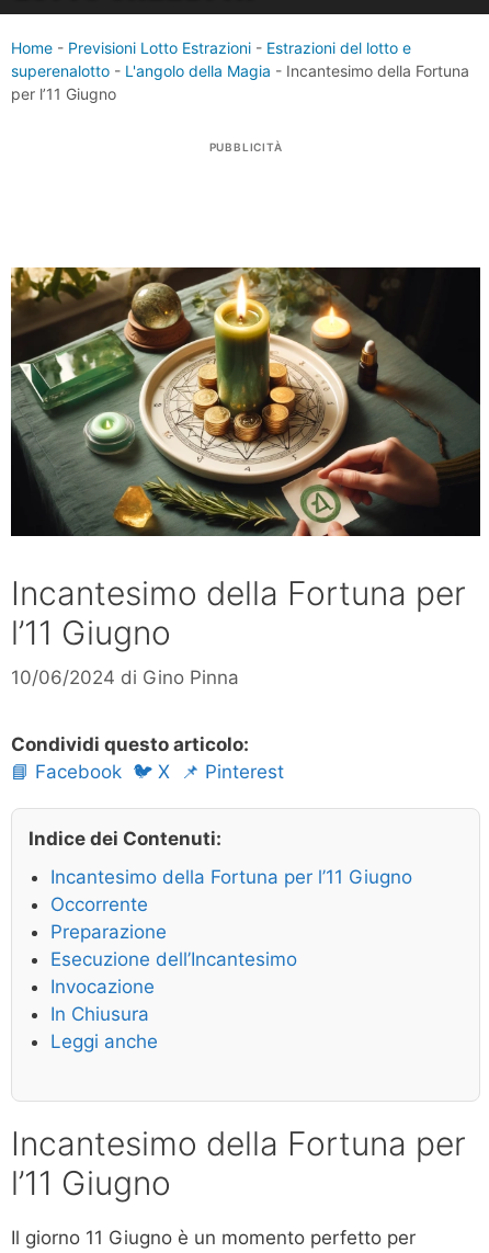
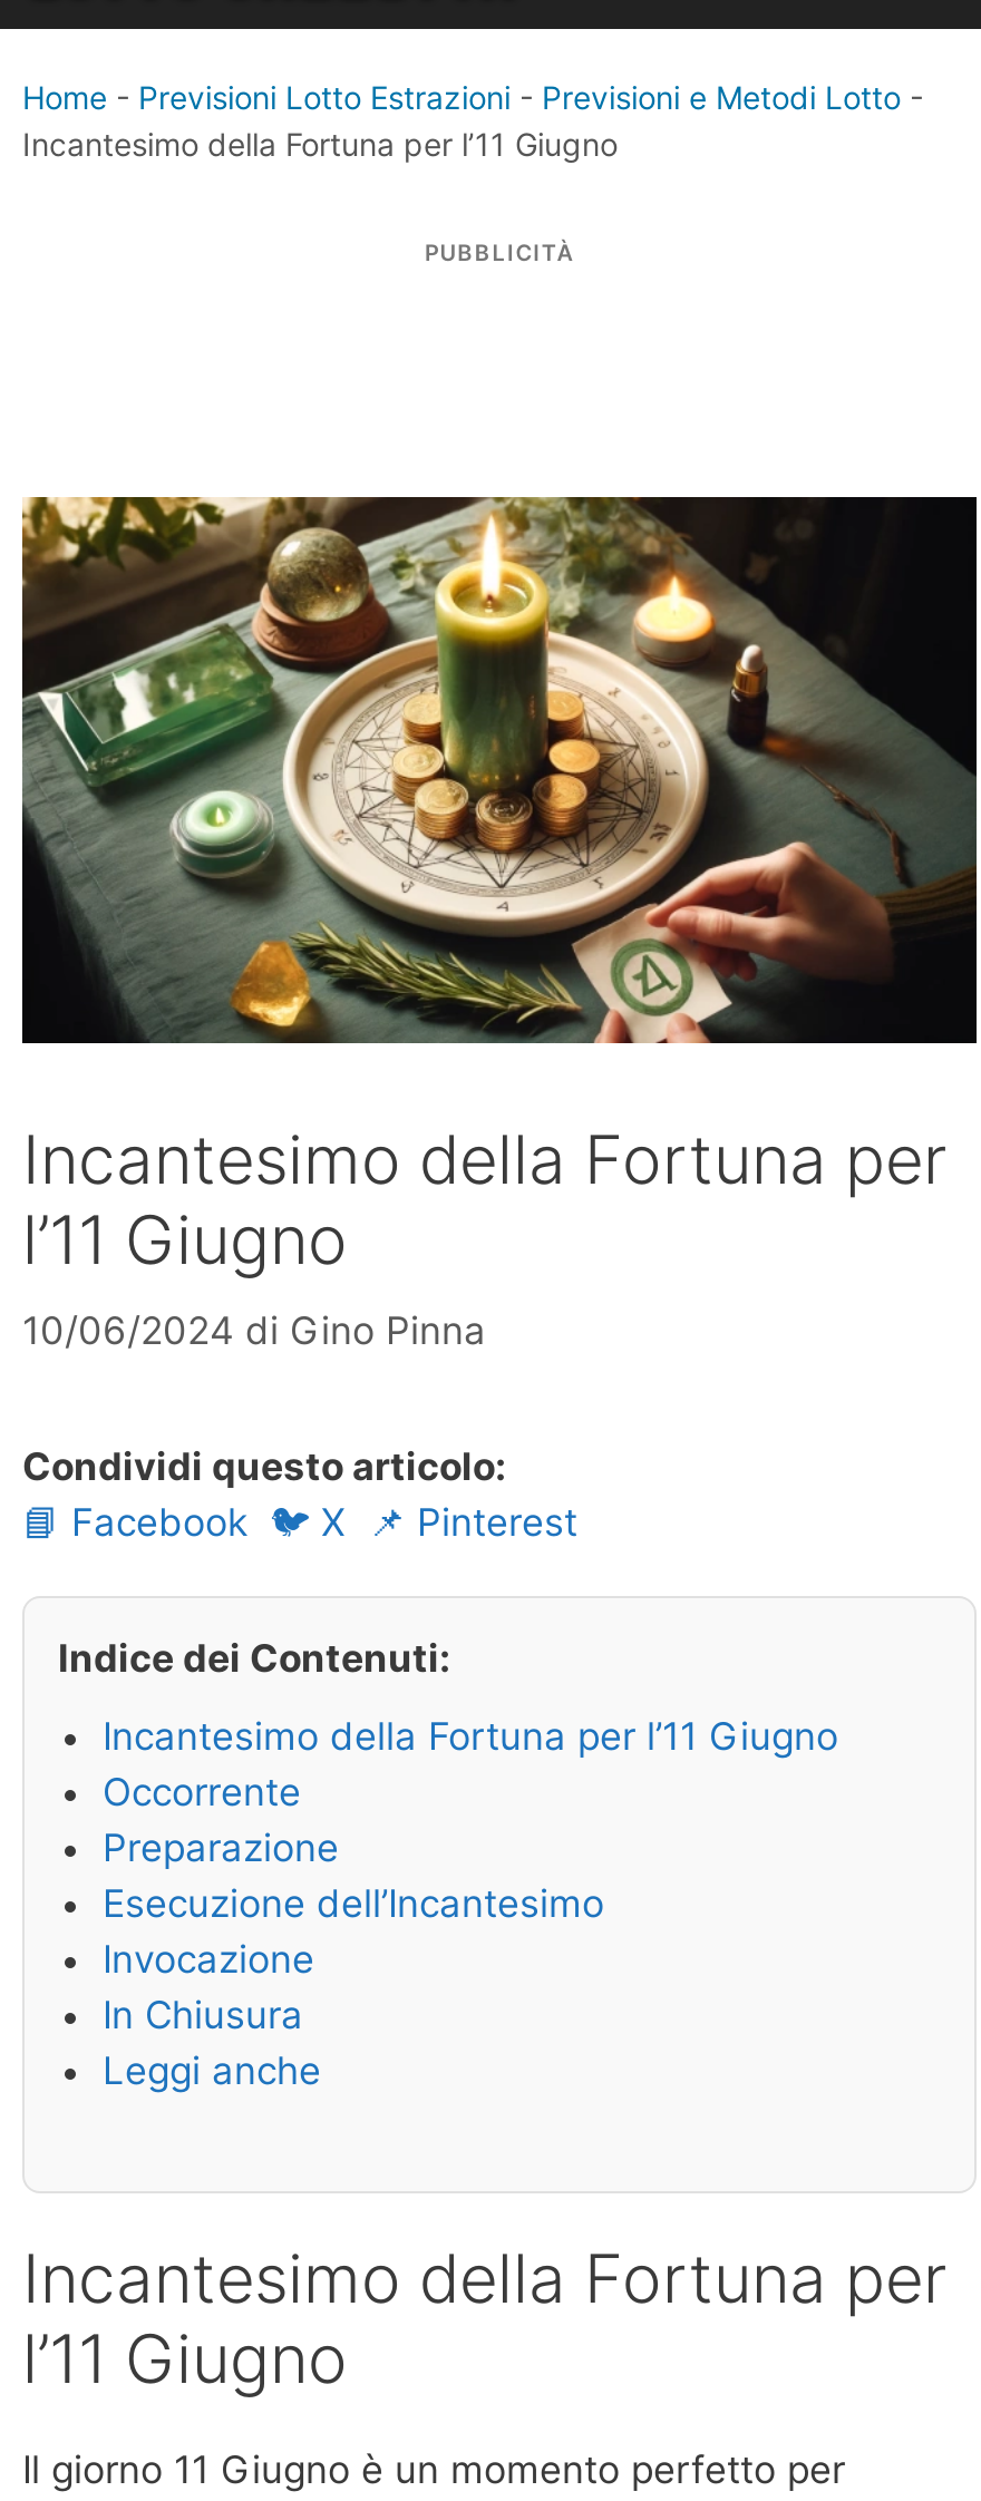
- Home - Previsioni Lotto Estrazioni - Estrazioni del lotto e
- superenalotto - L'angolo della Magia - Incantesimo della Fortuna
- per l’11 Giugno
+ Home - Previsioni Lotto Estrazioni - Previsioni e Metodi Lotto -
+ Incantesimo della Fortuna per l’11 Giugno
